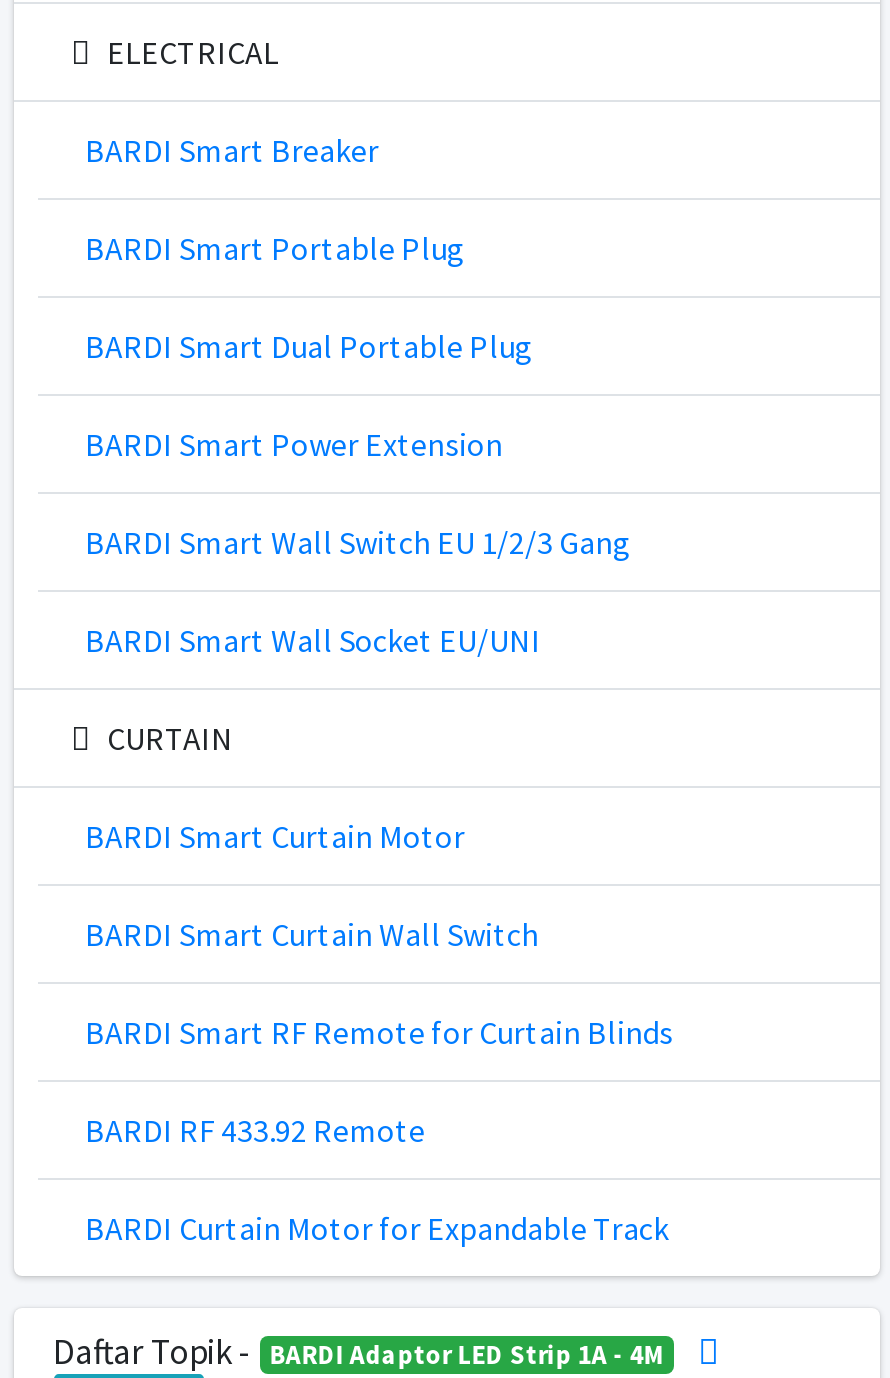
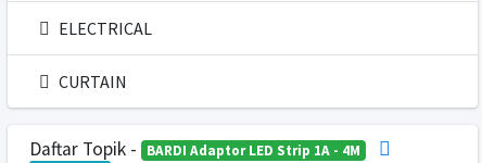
- BARDI Smart Breaker
- BARDI Smart Portable Plug
- BARDI Smart Dual Portable Plug
- BARDI Smart Power Extension
- BARDI Smart Wall Switch EU 1/2/3 Gang
- BARDI Smart Wall Socket EU/UNI

- BARDI Smart Curtain Motor
- BARDI Smart Curtain Wall Switch
- BARDI Smart RF Remote for Curtain Blinds
- BARDI RF 433.92 Remote
- BARDI Curtain Motor for Expandable Track
